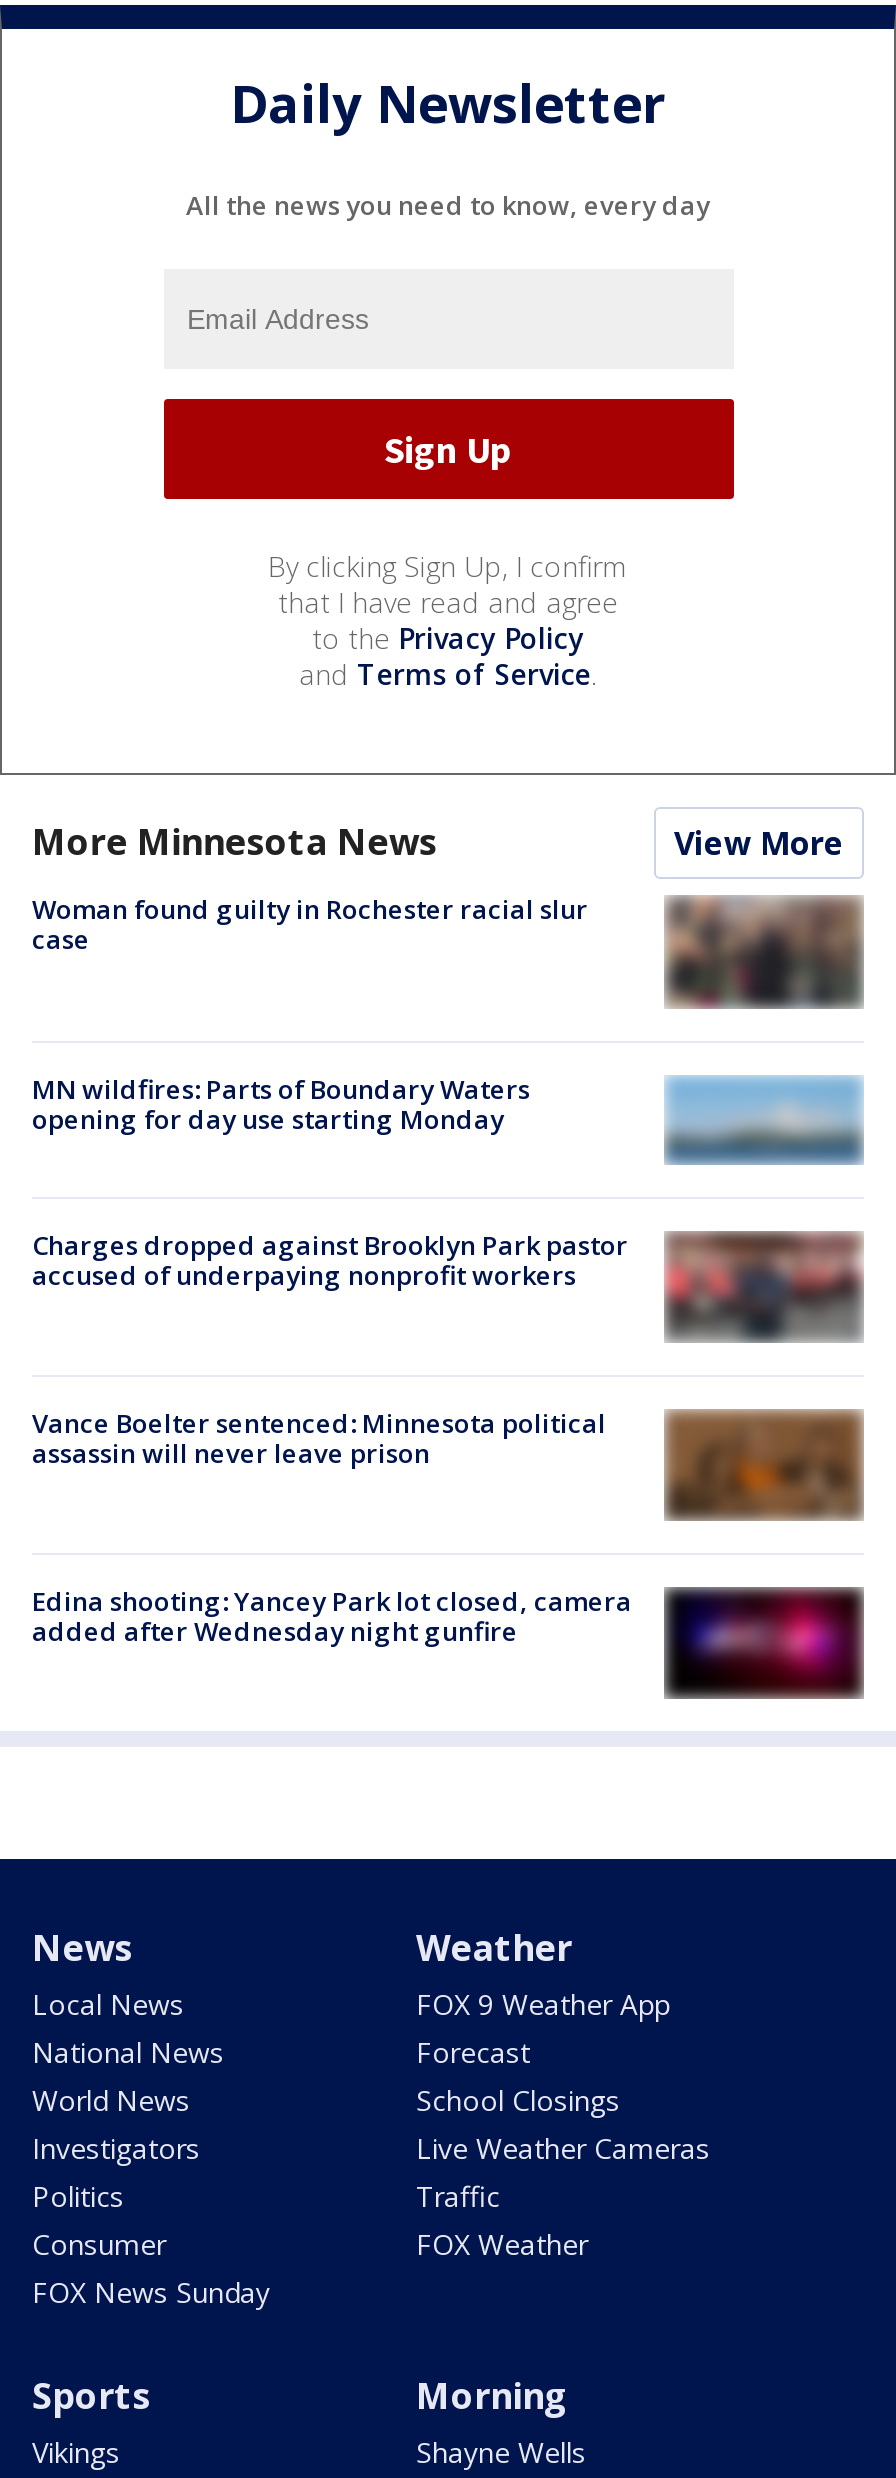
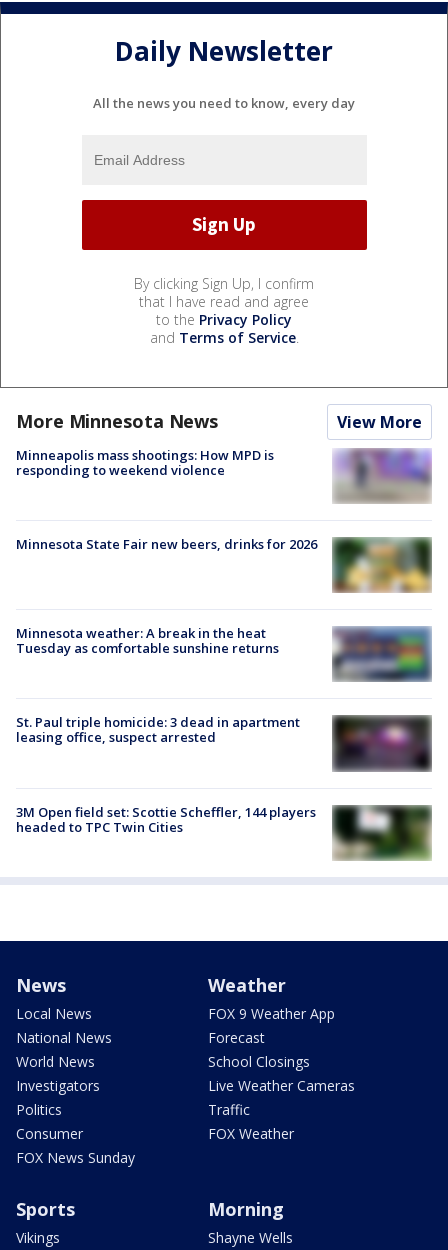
- Woman found guilty in Rochester racial slur
- case
+ Minneapolis mass shootings: How MPD is
+ responding to weekend violence

- [image]
+ [image]

- MN wildfires: Parts of Boundary Waters
- opening for day use starting Monday
+ Minnesota State Fair new beers, drinks for 2026

- [image]
+ [image]

- Charges dropped against Brooklyn Park pastor
- accused of underpaying nonprofit workers
+ Minnesota weather: A break in the heat
+ Tuesday as comfortable sunshine returns

- [image]
+ [image]

- [image]
- Vance Boelter sentenced: Minnesota political
- assassin will never leave prison
+ [image]
+ St. Paul triple homicide: 3 dead in apartment
+ leasing office, suspect arrested

- [image]
- Edina shooting: Yancey Park lot closed, camera
- added after Wednesday night gunfire
+ [image]
+ 3M Open field set: Scottie Scheffler, 144 players
+ headed to TPC Twin Cities
